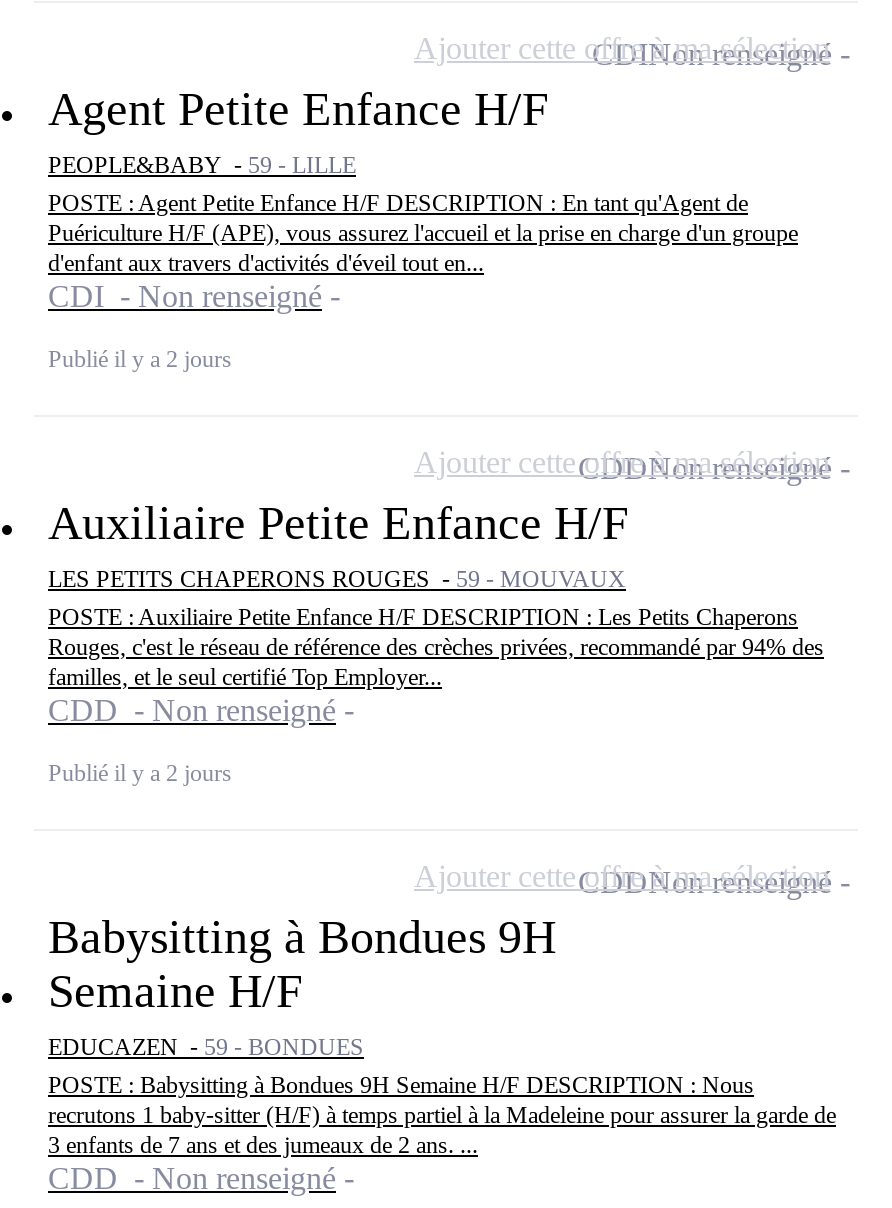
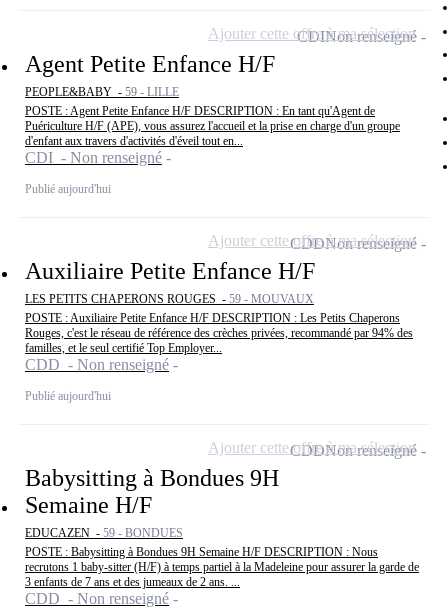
- Publié il y a 2 jours
+ Publié aujourd'hui

- Publié il y a 2 jours
+ Publié aujourd'hui
